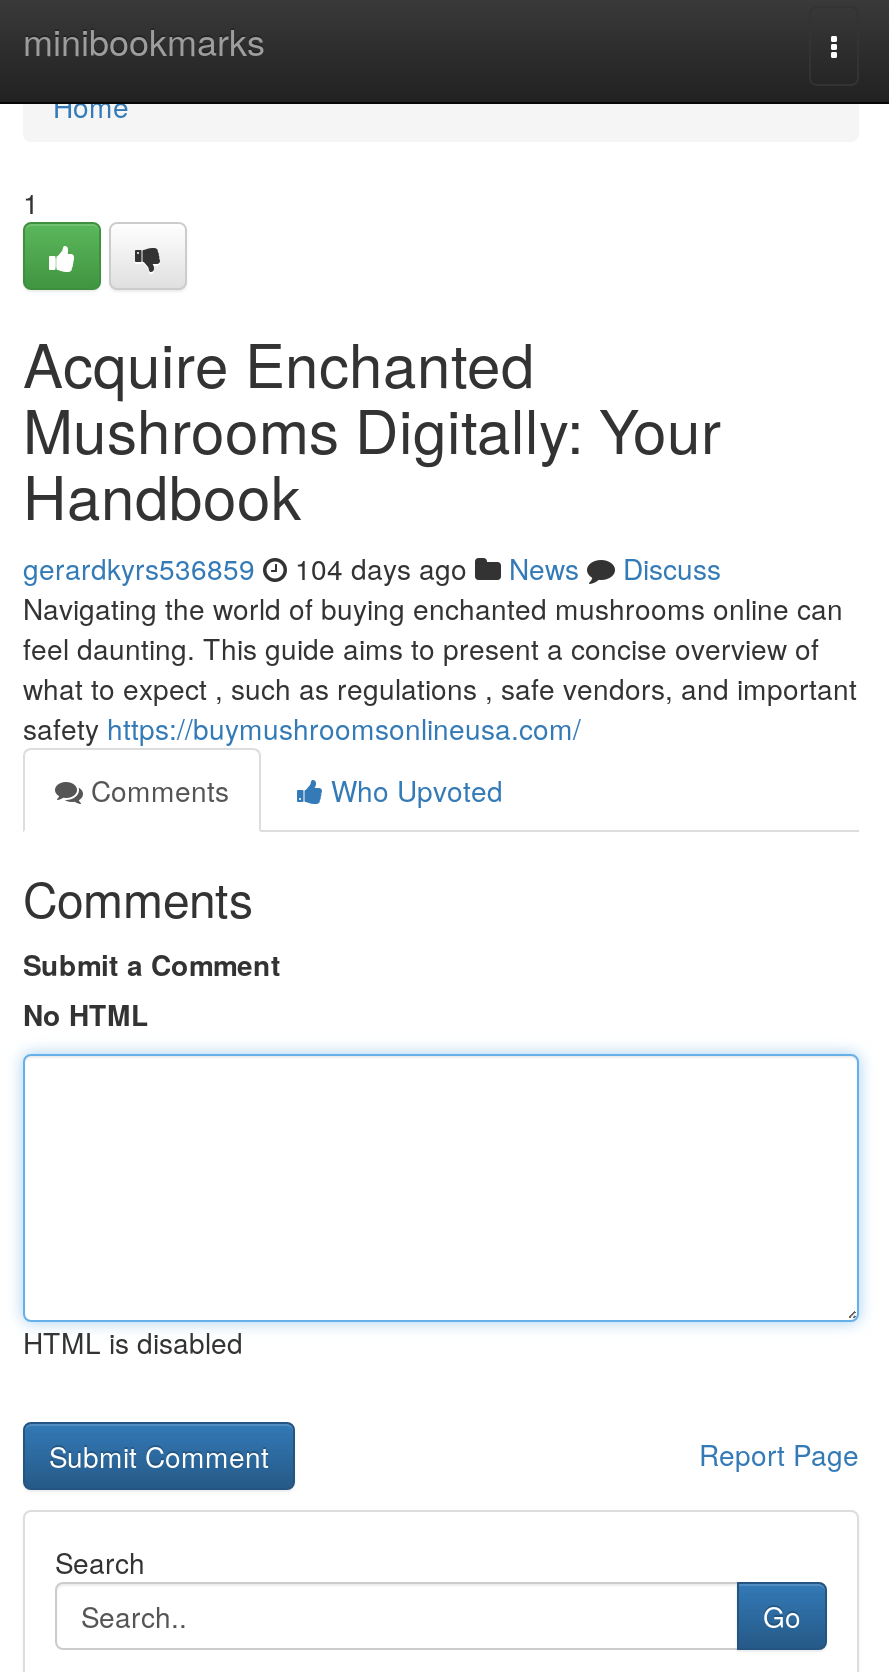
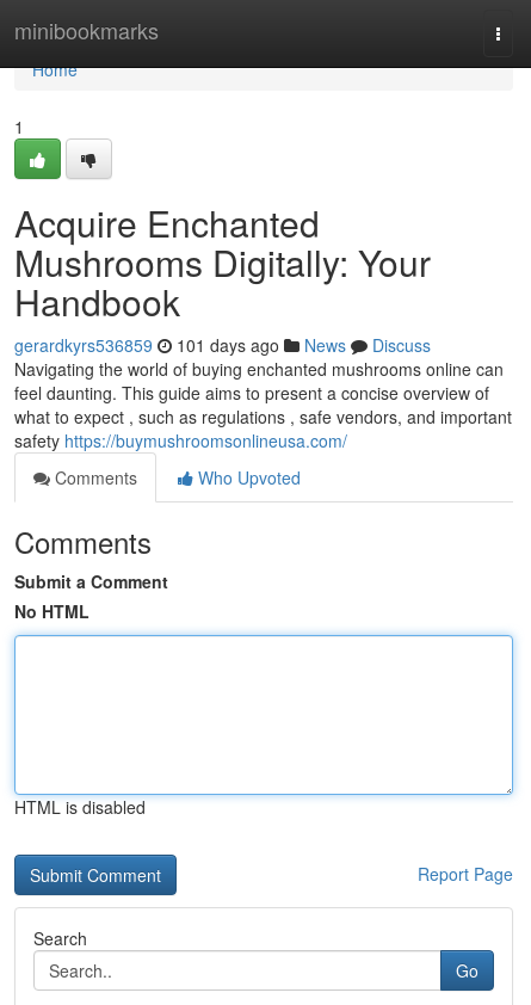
- gerardkyrs536859 104 days ago News Discuss
+ gerardkyrs536859 101 days ago News Discuss
